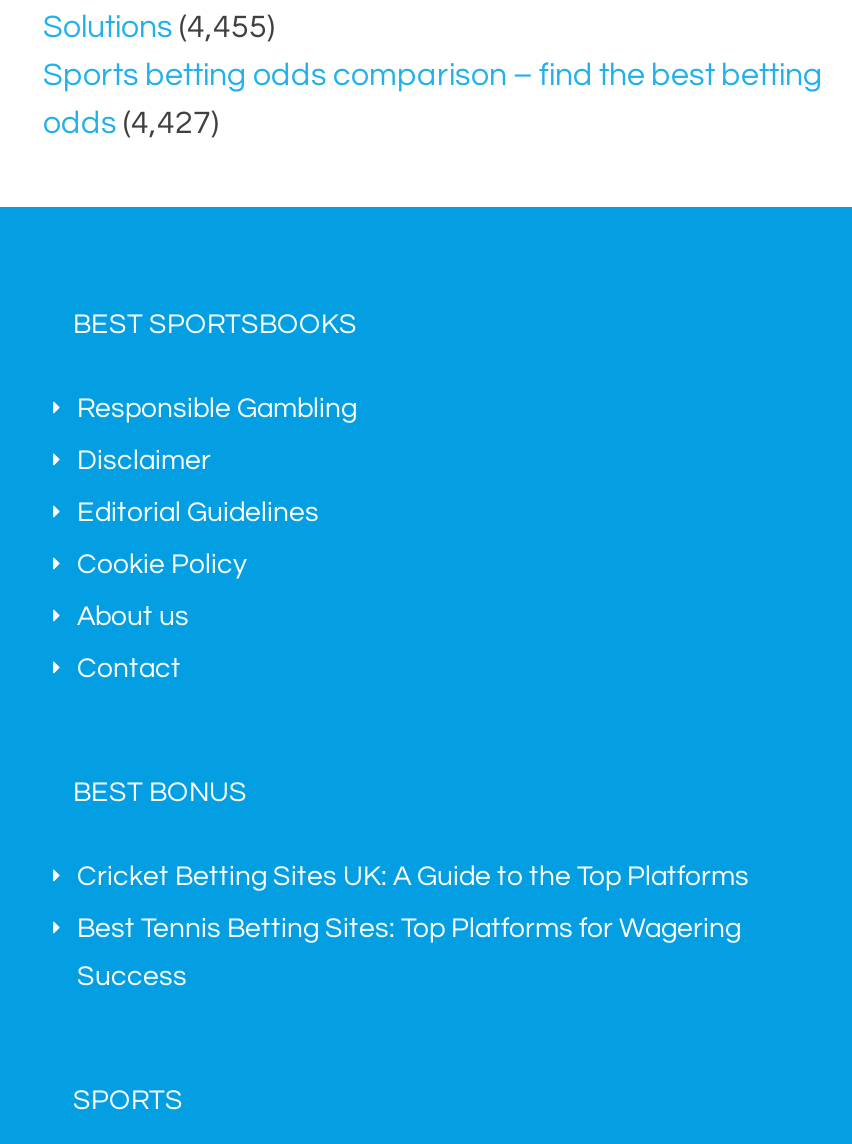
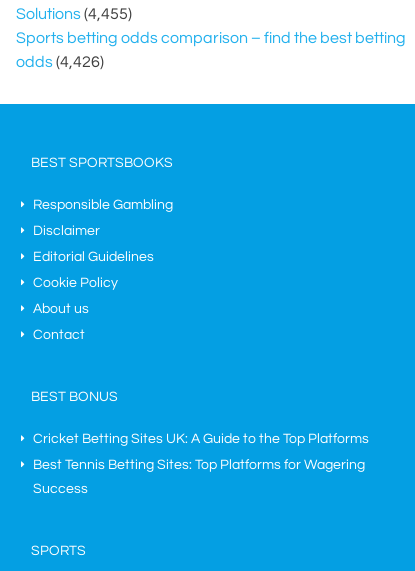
- odds (4,427)
+ odds (4,426)
